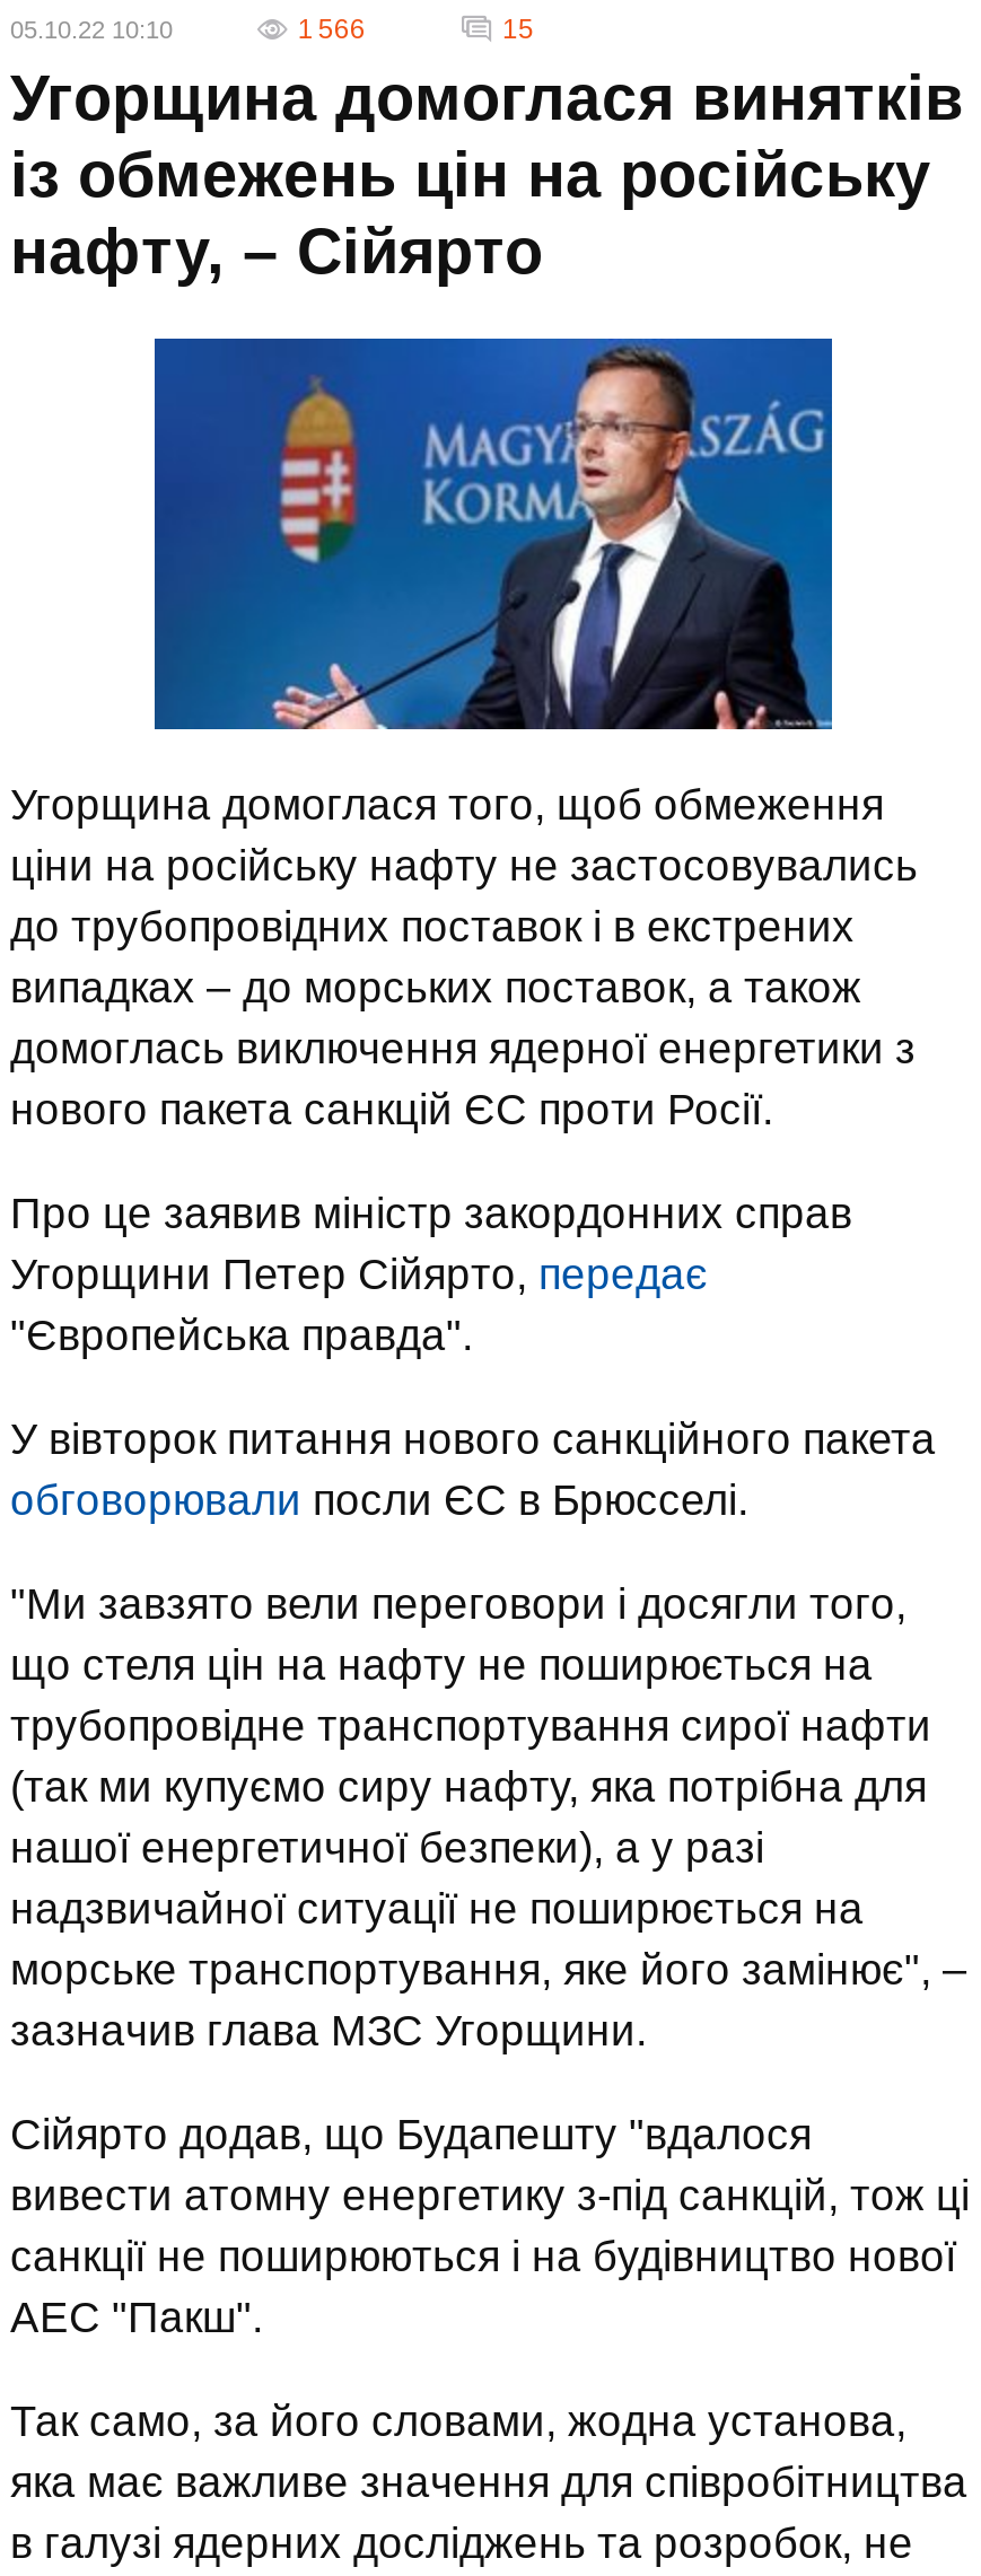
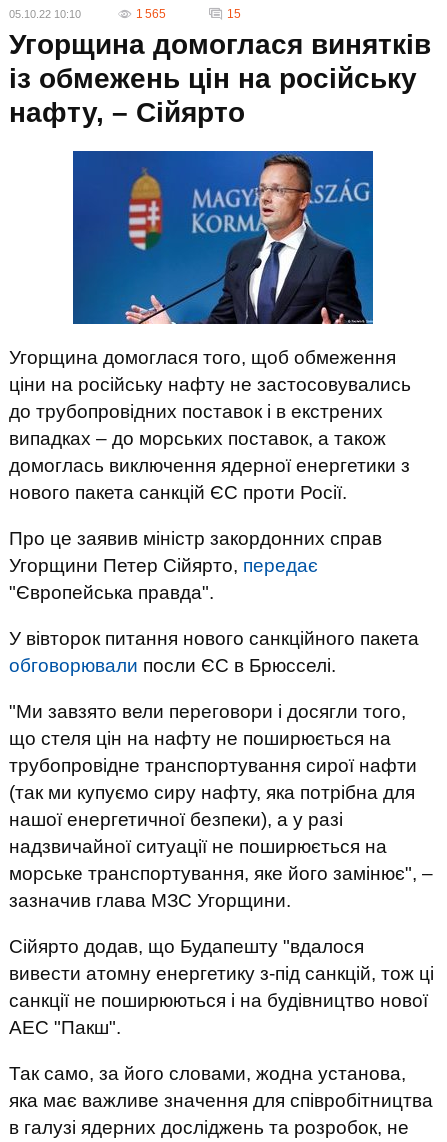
- 1 566
+ 1 565
